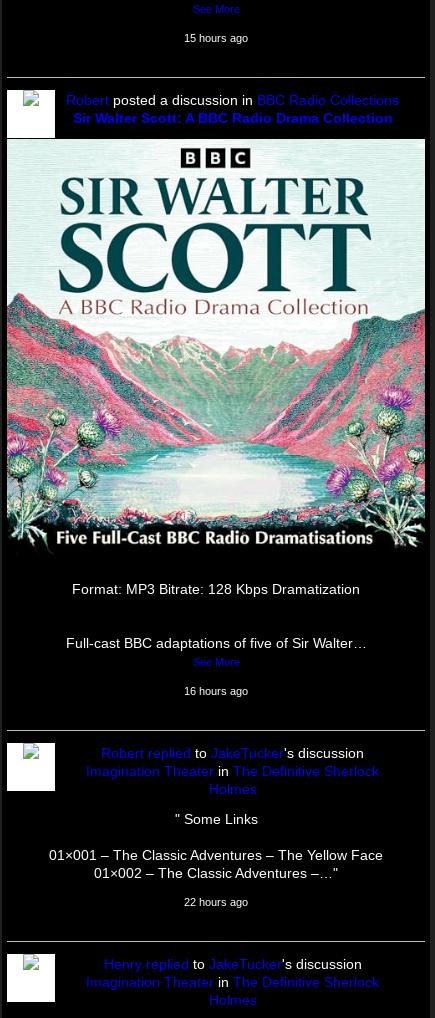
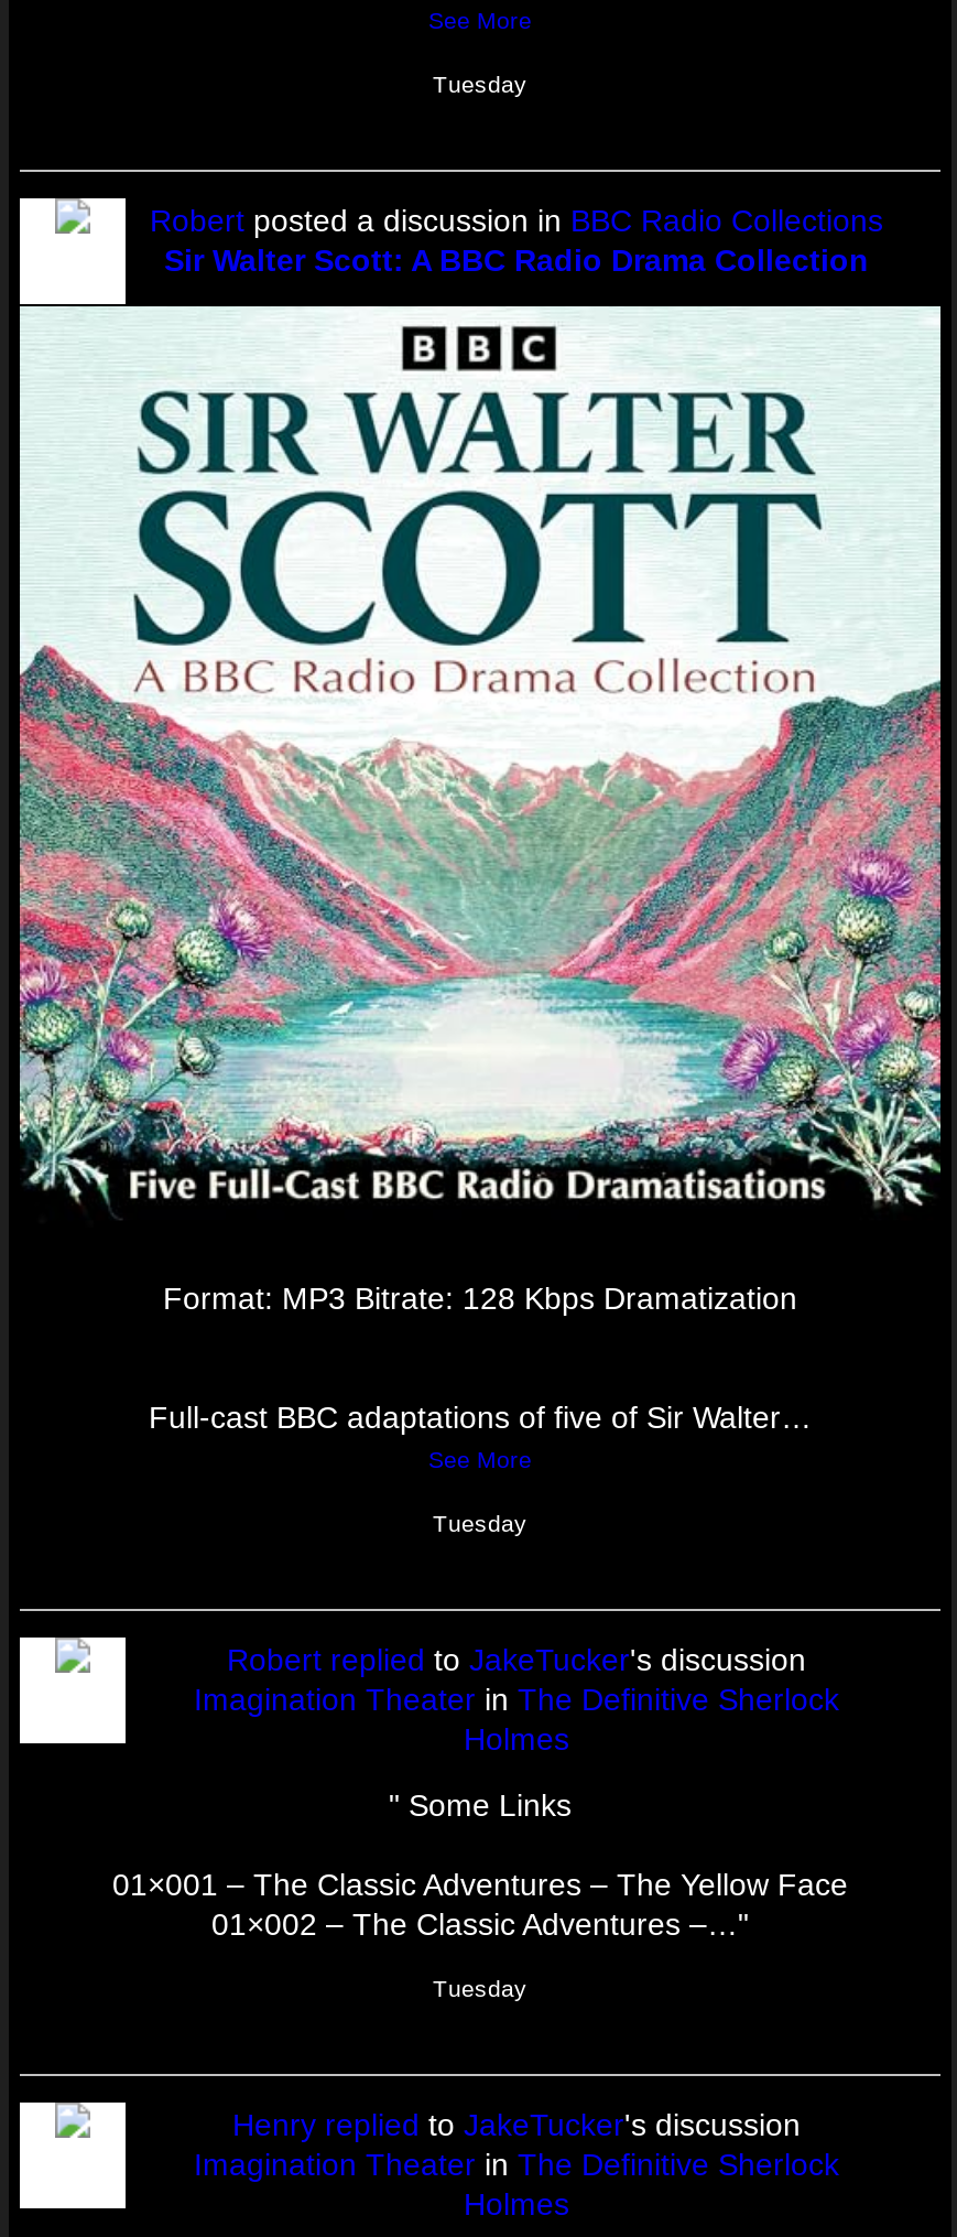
- 15 hours ago
+ Tuesday

- 16 hours ago
+ Tuesday

- 22 hours ago
+ Tuesday
